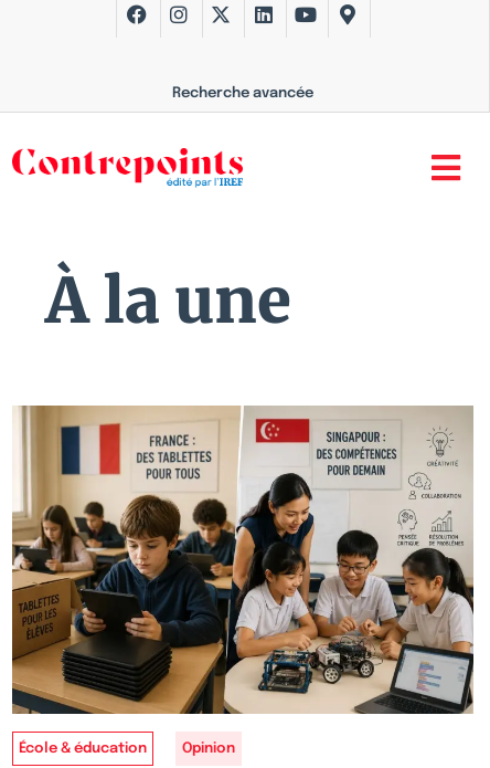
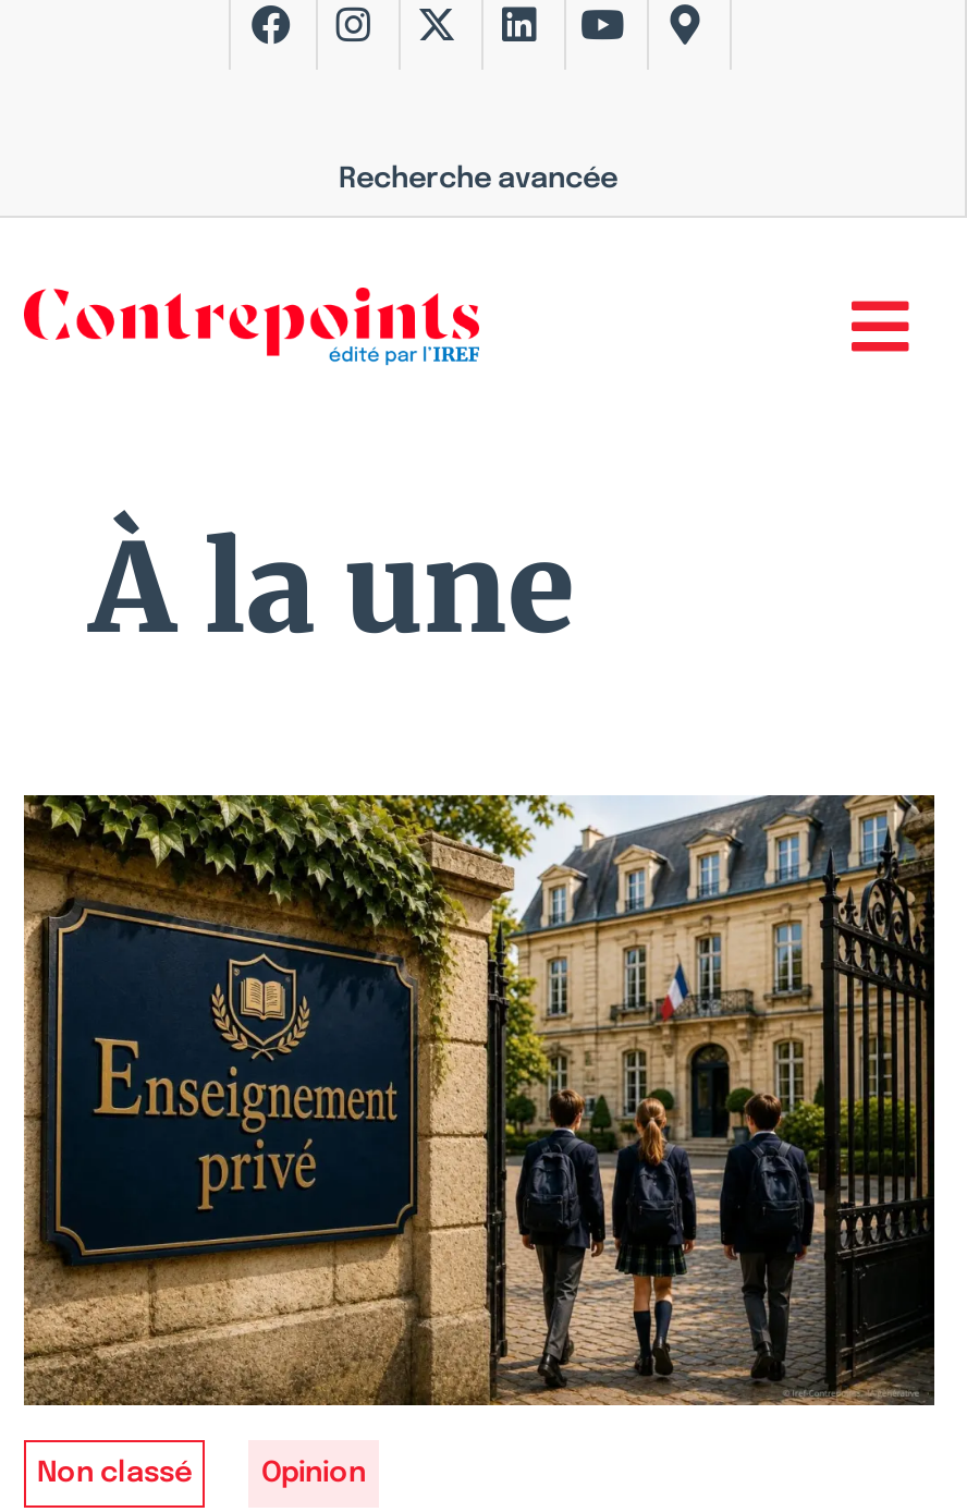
- [image]
- École & éducation
+ [image]
+ Non classé
